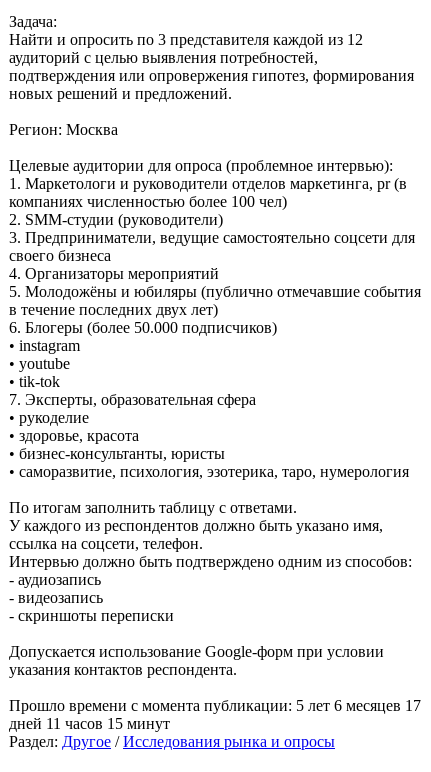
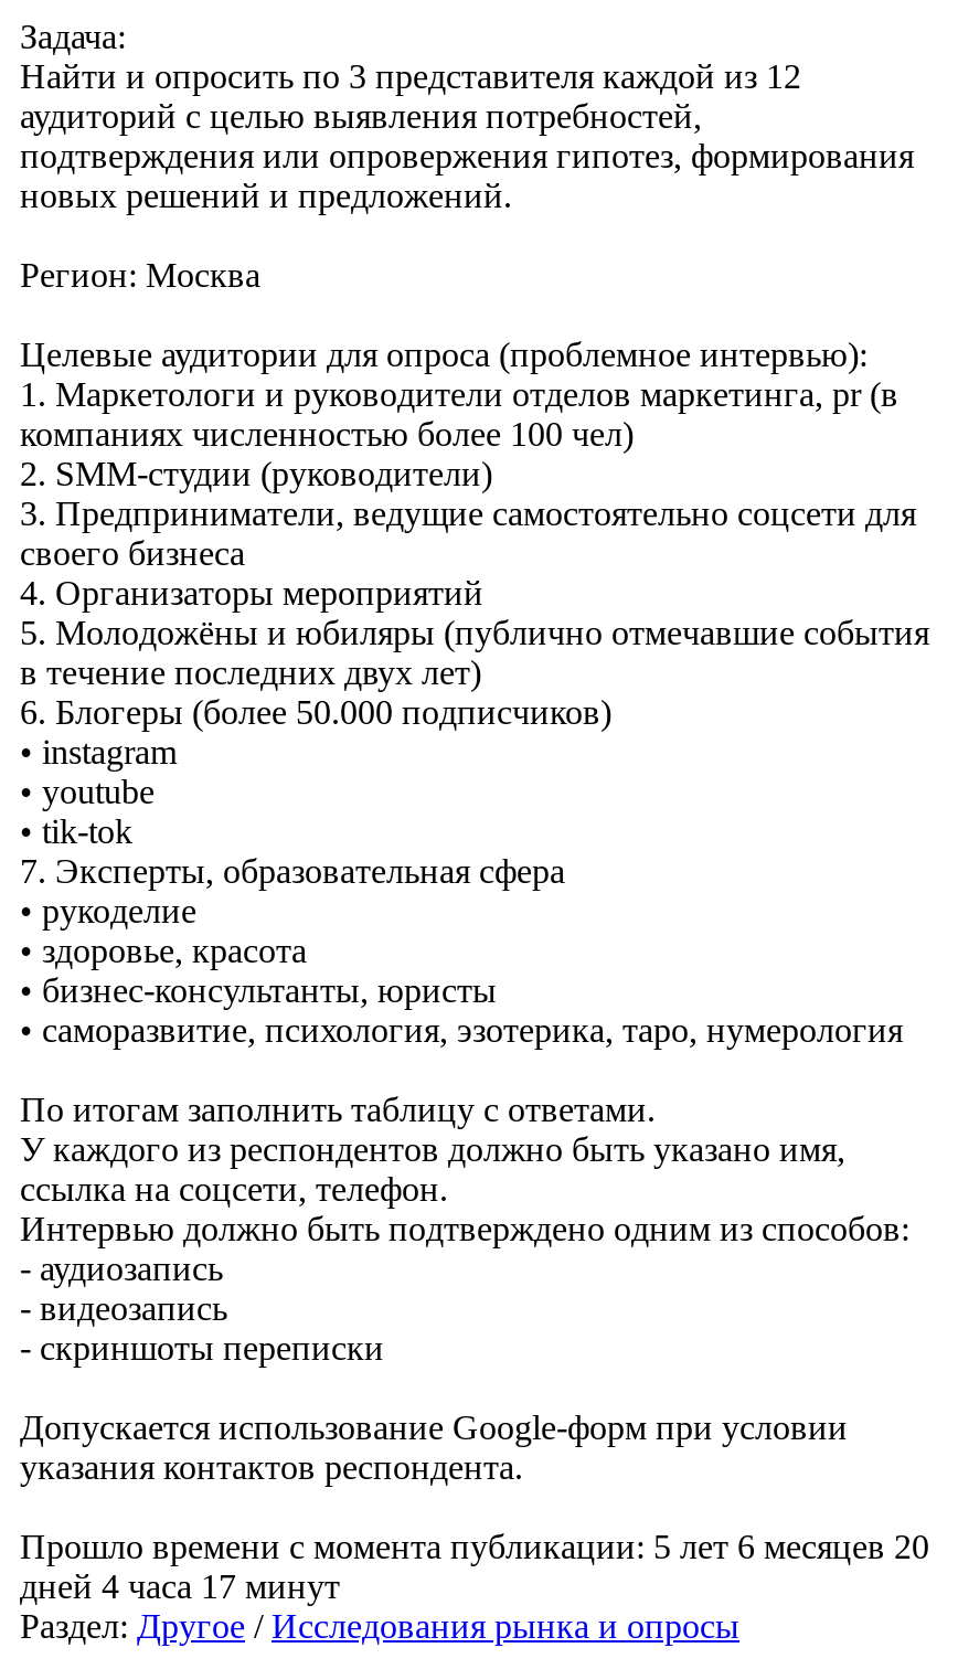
- Прошло времени с момента публикации: 5 лет 6 месяцев 17
+ Прошло времени с момента публикации: 5 лет 6 месяцев 20

- дней 11 часов 15 минут
+ дней 4 часа 17 минут
